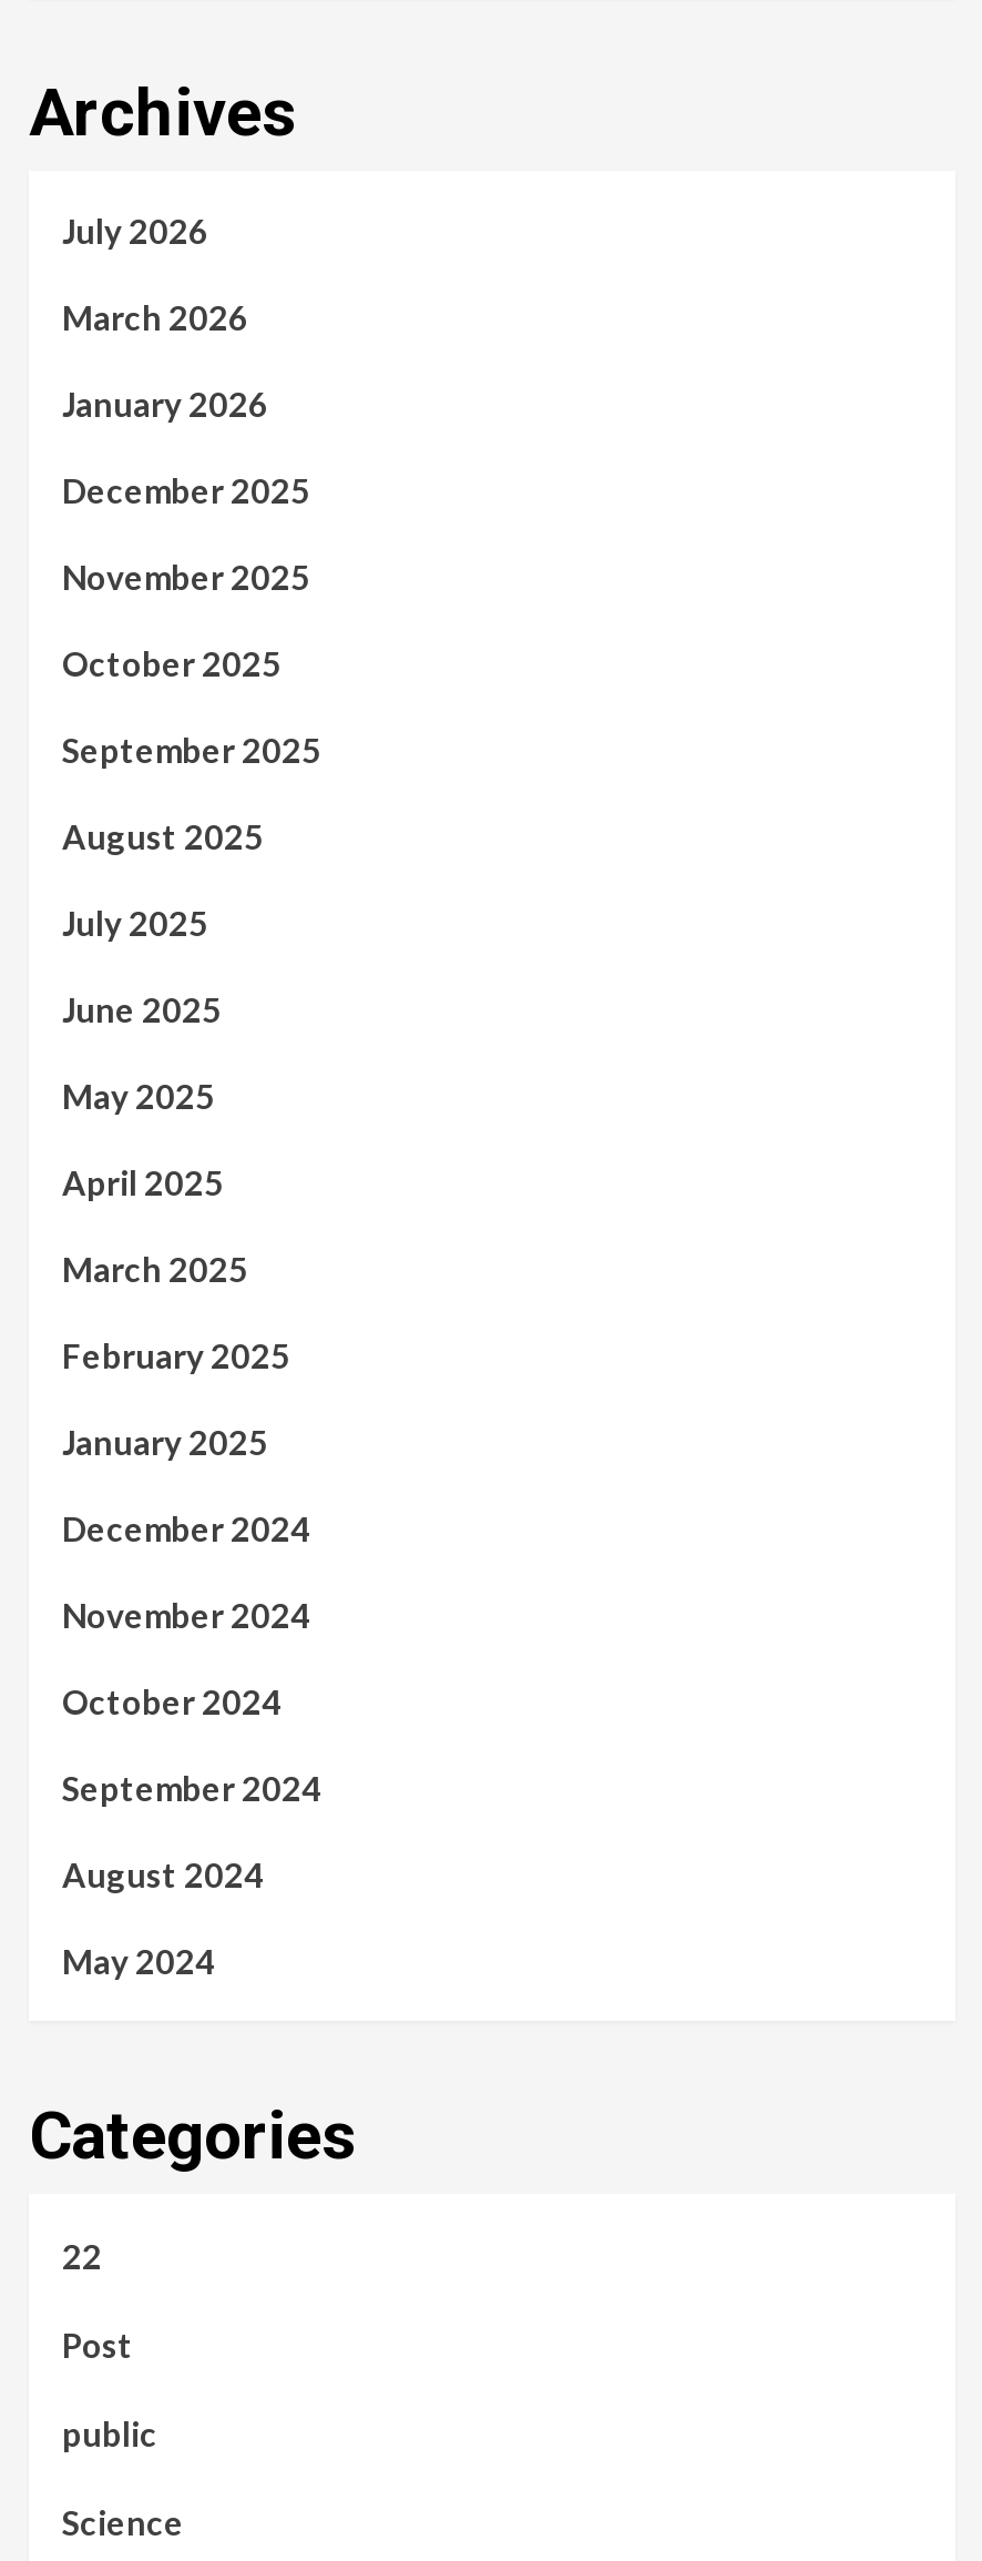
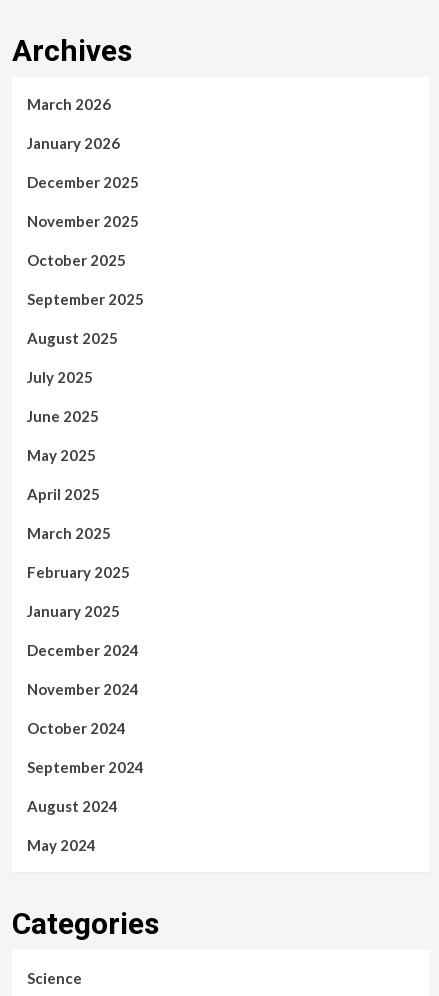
- July 2026

- 22
- Post
- public
